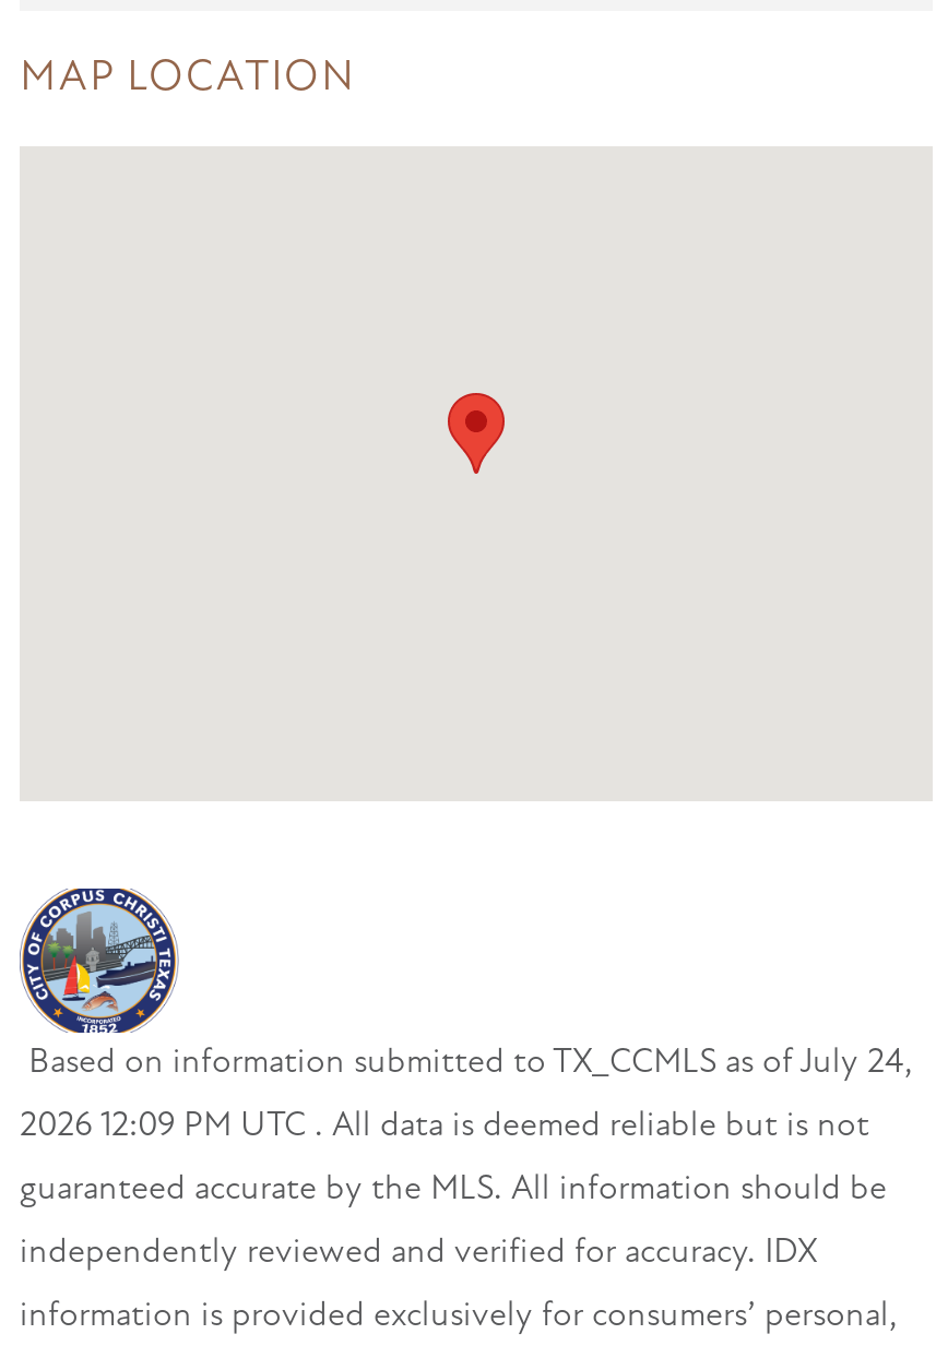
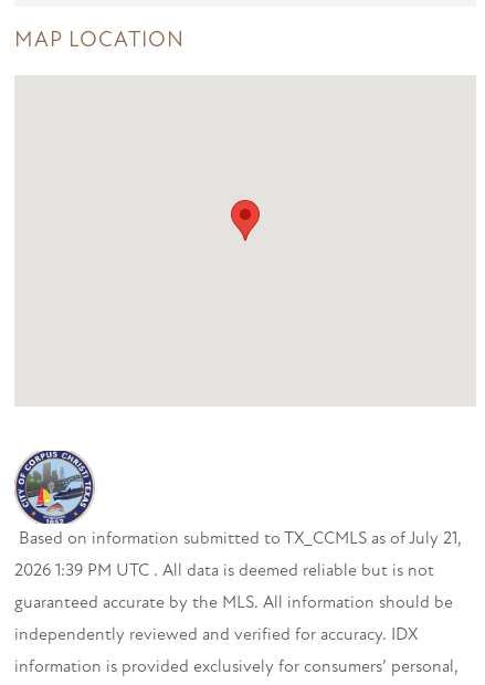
- Based on information submitted to TX_CCMLS as of July 24,
+ Based on information submitted to TX_CCMLS as of July 21,

- 2026 12:09 PM UTC . All data is deemed reliable but is not
+ 2026 1:39 PM UTC . All data is deemed reliable but is not
